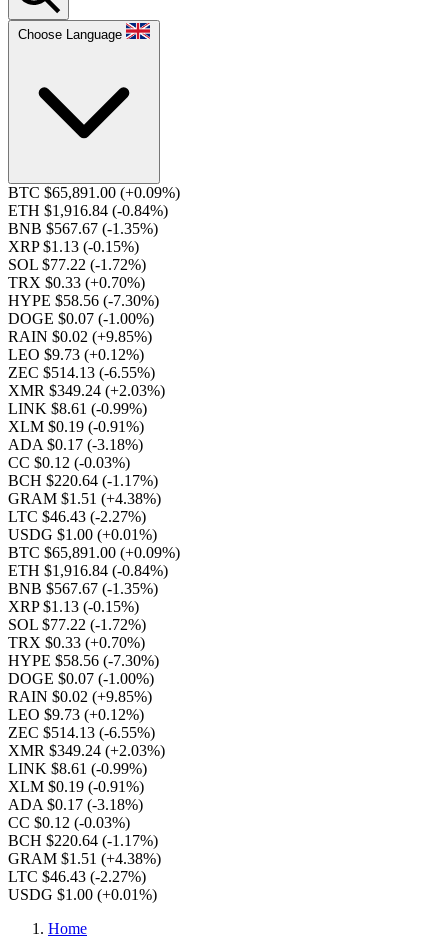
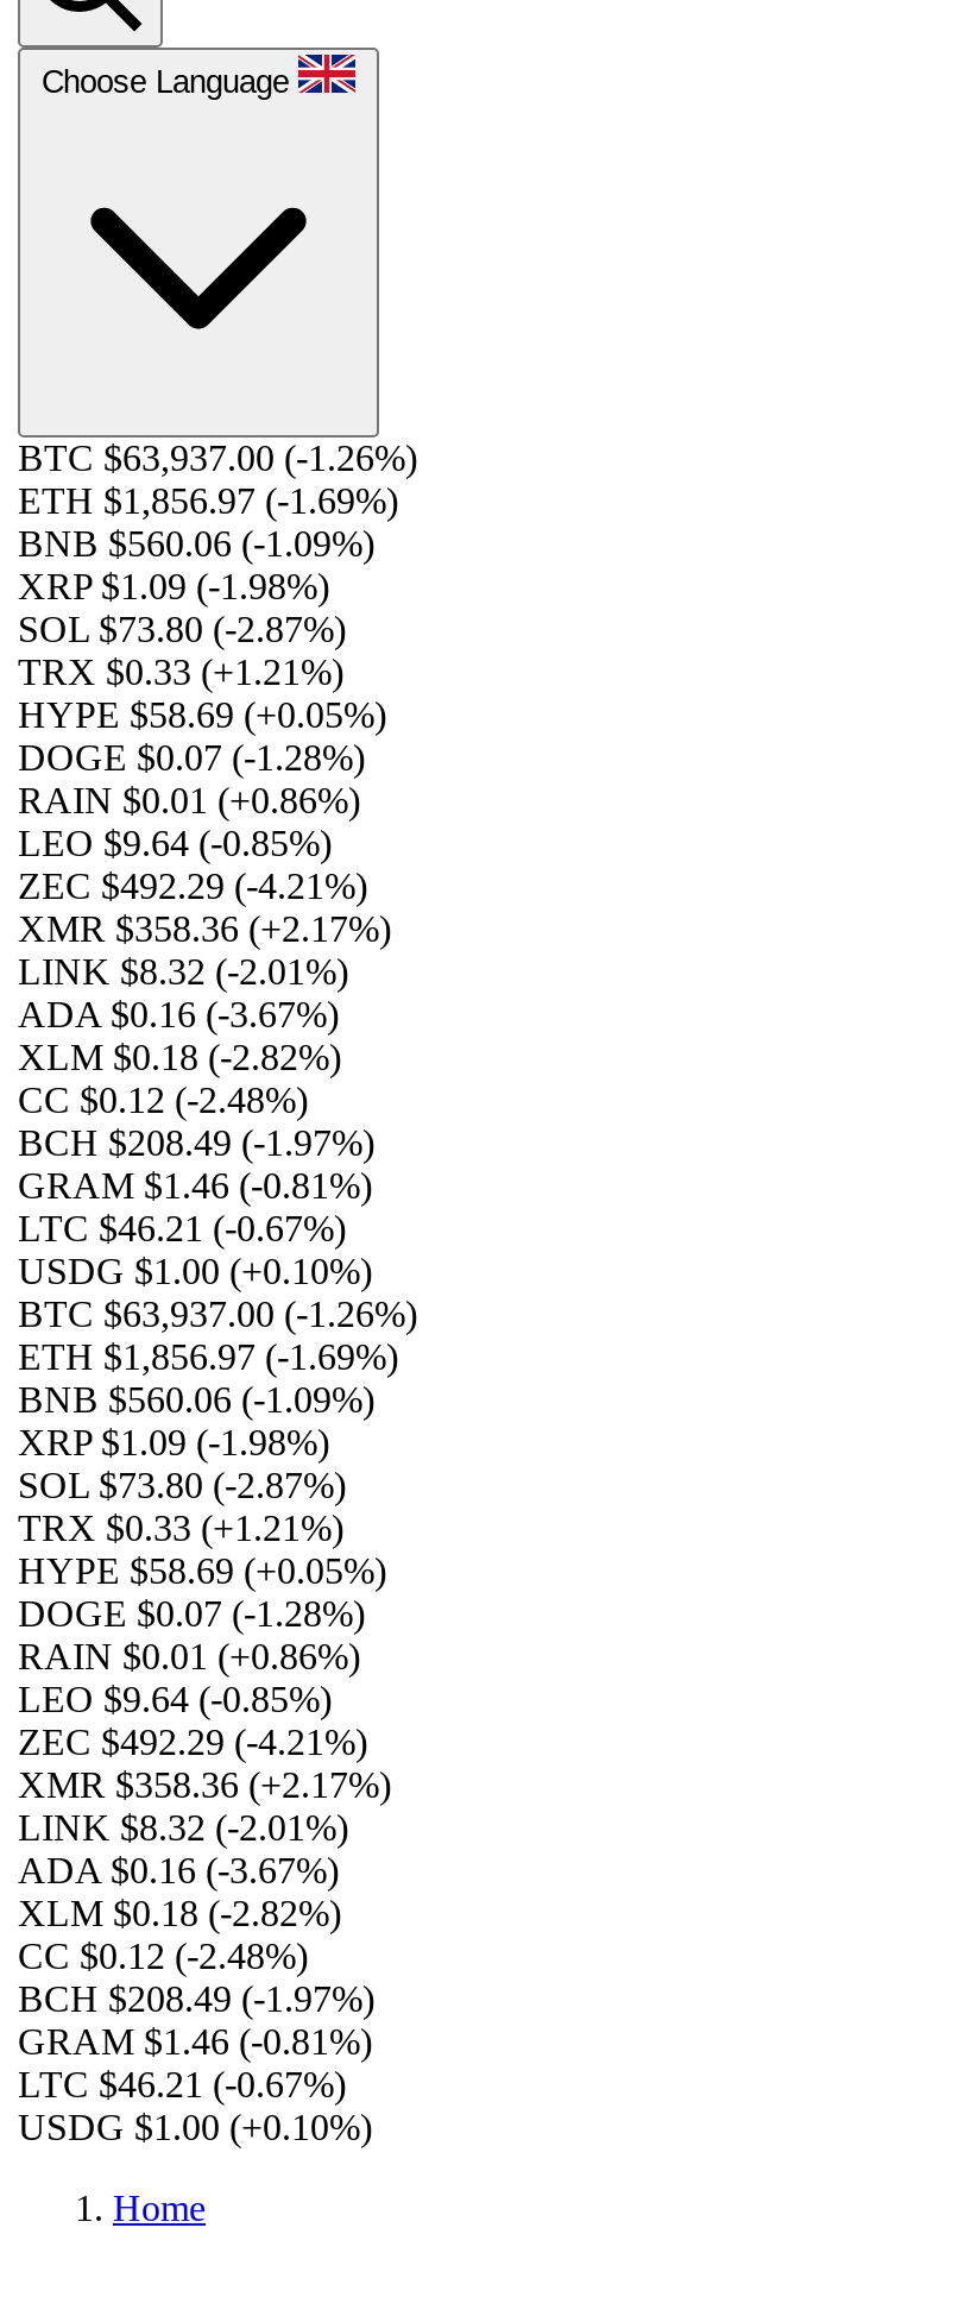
- BTC $65,891.00(+0.09%)
- ETH $1,916.84 (-0.84%)
- BNB $567.67 (-1.35%)
- XRP $1.13 (-0.15%)
- SOL $77.22(-1.72%)
- TRX $0.33 (+0.70%)
- HYPE $58.56 (-7.30%)
- DOGE $0.07 (-1.00%)
- RAIN $0.02 (+9.85%)
- LEO $9.73 (+0.12%)
- ZEC $514.13 (-6.55%)
- XMR $349.24(+2.03%)
- LINK $8.61 (-0.99%)
- XLM $0.19 (-0.91%)
- ADA $0.17 (-3.18%)
- CC $0.12 (-0.03%)
- BCH $220.64 (-1.17%)
- GRAM $1.51 (+4.38%)
- LTC $46.43 (-2.27%)
- USDG $1.00(+0.01%)
- BTC $65,891.00 (+0.09%)
- ETH $1,916.84 (-0.84%)
- BNB $567.67 (-1.35%)
- XRP $1.13 (-0.15%)
- SOL $77.22(-1.72%)
- TRX $0.33 (+0.70%)
- HYPE $58.56 (-7.30%)
- DOGE $0.07 (-1.00%)
- RAIN $0.02 (+9.85%)
- LEO $9.73 (+0.12%)
- ZEC $514.13 (-6.55%)
- XMR $349.24(+2.03%)
- LINK $8.61 (-0.99%)
- XLM $0.19 (-0.91%)
- ADA $0.17 (-3.18%)
- CC $0.12 (-0.03%)
- BCH $220.64 (-1.17%)
- GRAM $1.51 (+4.38%)
- LTC $46.43 (-2.27%)
- USDG $1.00(+0.01%)
+ BTC $63,937.00(-1.26%)
+ ETH $1,856.97 (-1.69%)
+ BNB $560.06 (-1.09%)
+ XRP $1.09 (-1.98%)
+ SOL $73.80(-2.87%)
+ TRX $0.33 (+1.21%)
+ HYPE $58.69 (+0.05%)
+ DOGE $0.07 (-1.28%)
+ RAIN $0.01 (+0.86%)
+ LEO $9.64 (-0.85%)
+ ZEC $492.29 (-4.21%)
+ XMR $358.36(+2.17%)
+ LINK $8.32 (-2.01%)
+ ADA $0.16 (-3.67%)
+ XLM $0.18 (-2.82%)
+ CC $0.12 (-2.48%)
+ BCH $208.49 (-1.97%)
+ GRAM $1.46 (-0.81%)
+ LTC $46.21 (-0.67%)
+ USDG $1.00(+0.10%)
+ BTC $63,937.00 (-1.26%)
+ ETH $1,856.97 (-1.69%)
+ BNB $560.06 (-1.09%)
+ XRP $1.09 (-1.98%)
+ SOL $73.80(-2.87%)
+ TRX $0.33 (+1.21%)
+ HYPE $58.69 (+0.05%)
+ DOGE $0.07 (-1.28%)
+ RAIN $0.01 (+0.86%)
+ LEO $9.64 (-0.85%)
+ ZEC $492.29 (-4.21%)
+ XMR $358.36(+2.17%)
+ LINK $8.32 (-2.01%)
+ ADA $0.16 (-3.67%)
+ XLM $0.18 (-2.82%)
+ CC $0.12 (-2.48%)
+ BCH $208.49 (-1.97%)
+ GRAM $1.46 (-0.81%)
+ LTC $46.21 (-0.67%)
+ USDG $1.00(+0.10%)
